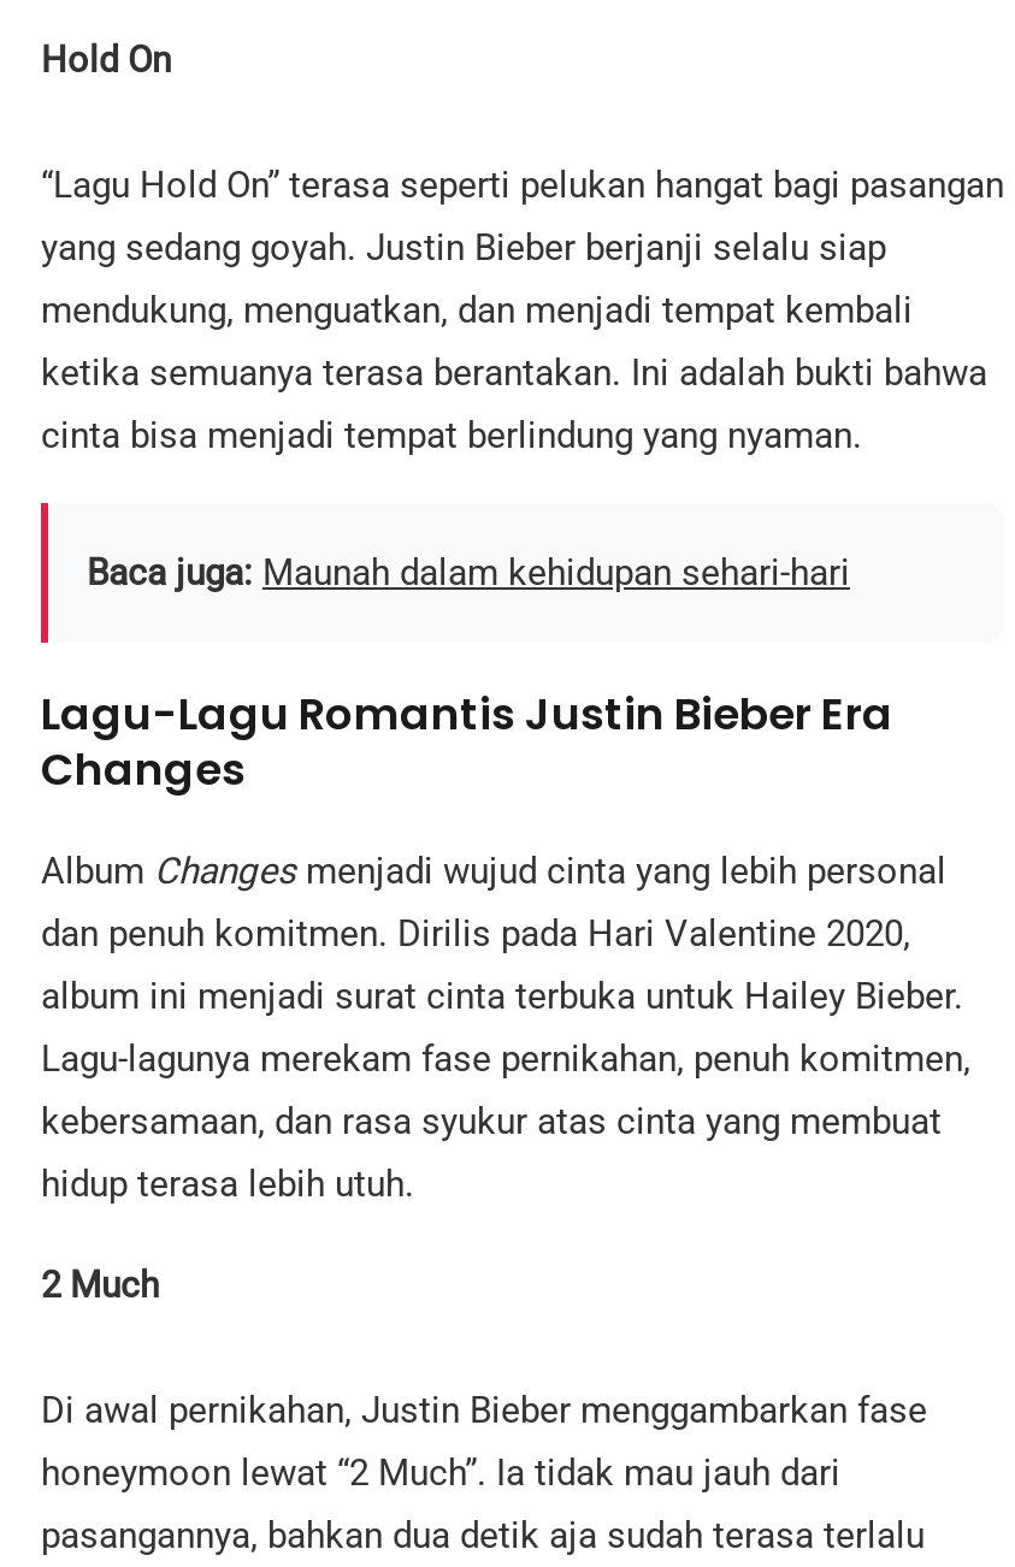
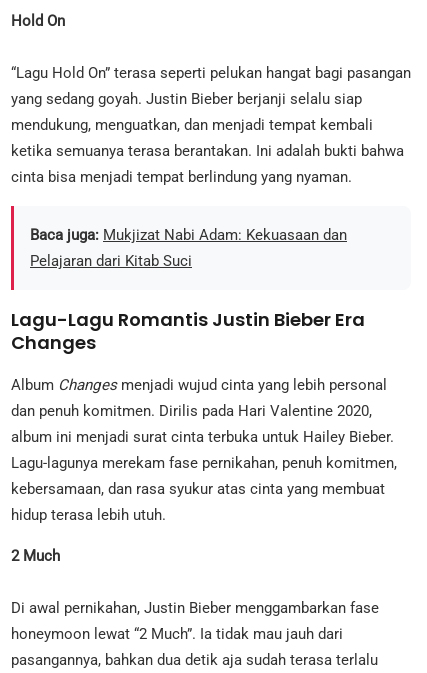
- Baca juga: Maunah dalam kehidupan sehari-hari
+ Baca juga: Mukjizat Nabi Adam: Kekuasaan dan
+ Pelajaran dari Kitab Suci
